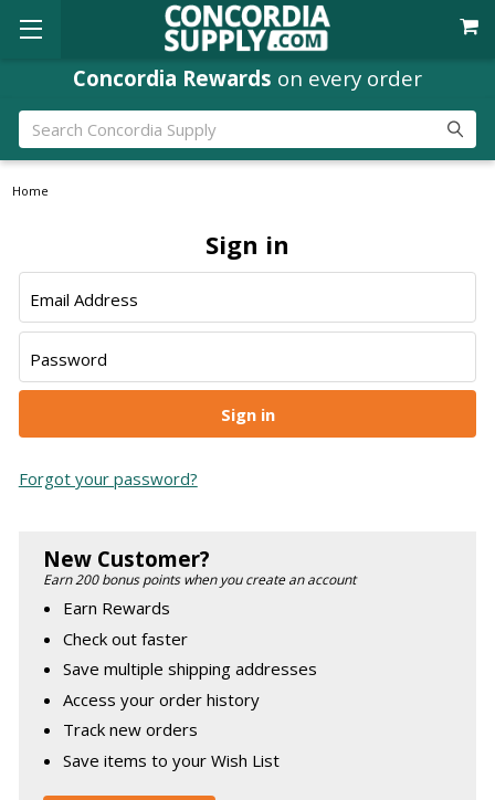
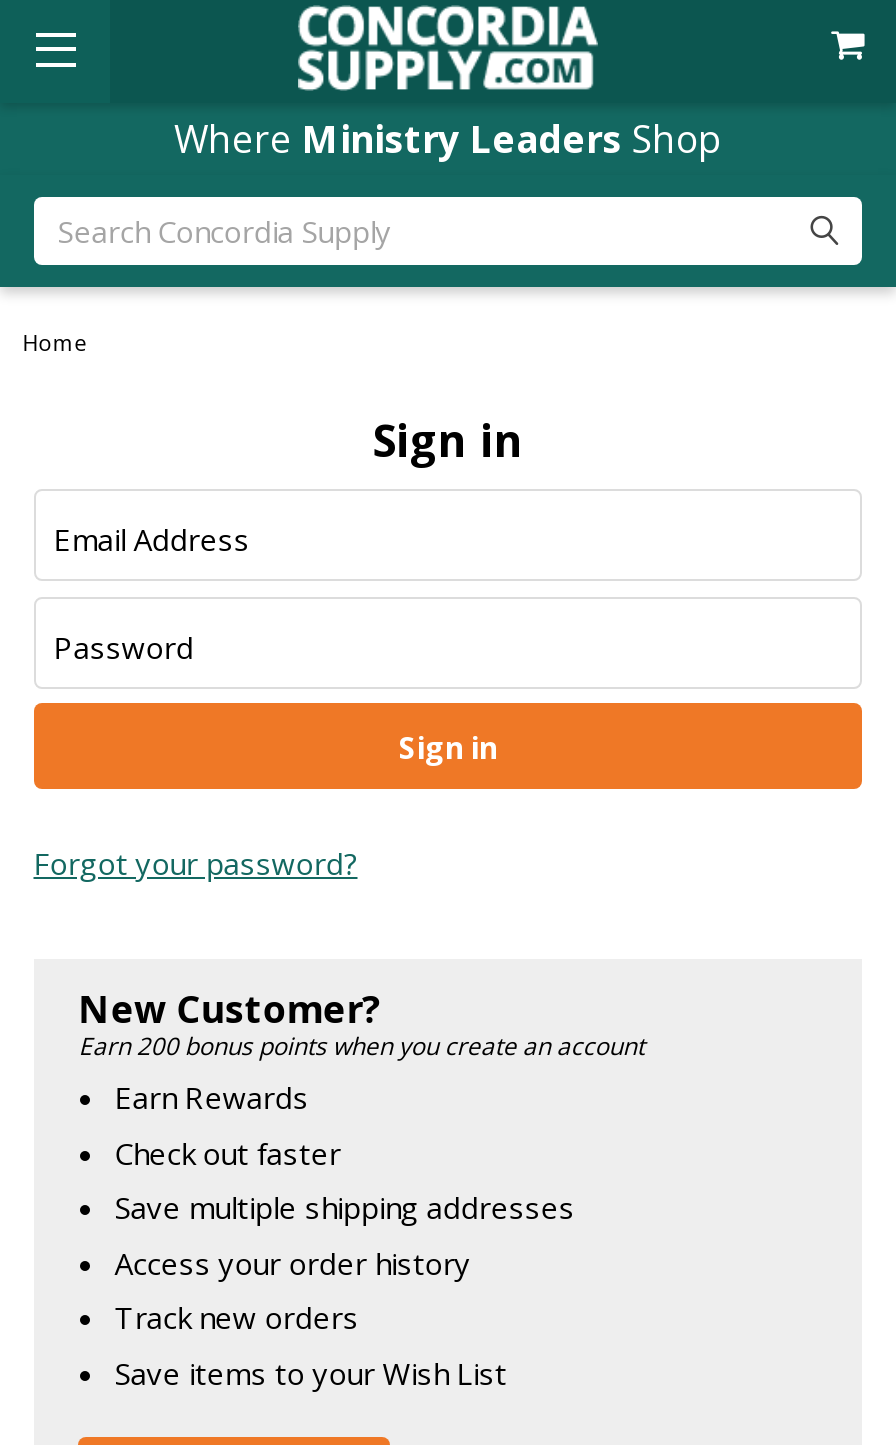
- Concordia Rewards on every order
+ Where Ministry Leaders Shop
